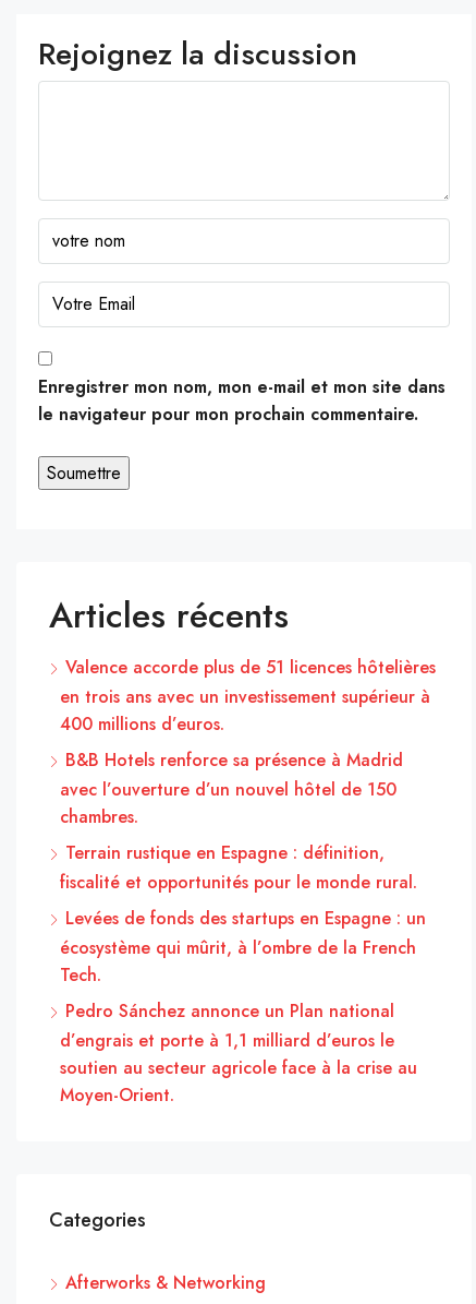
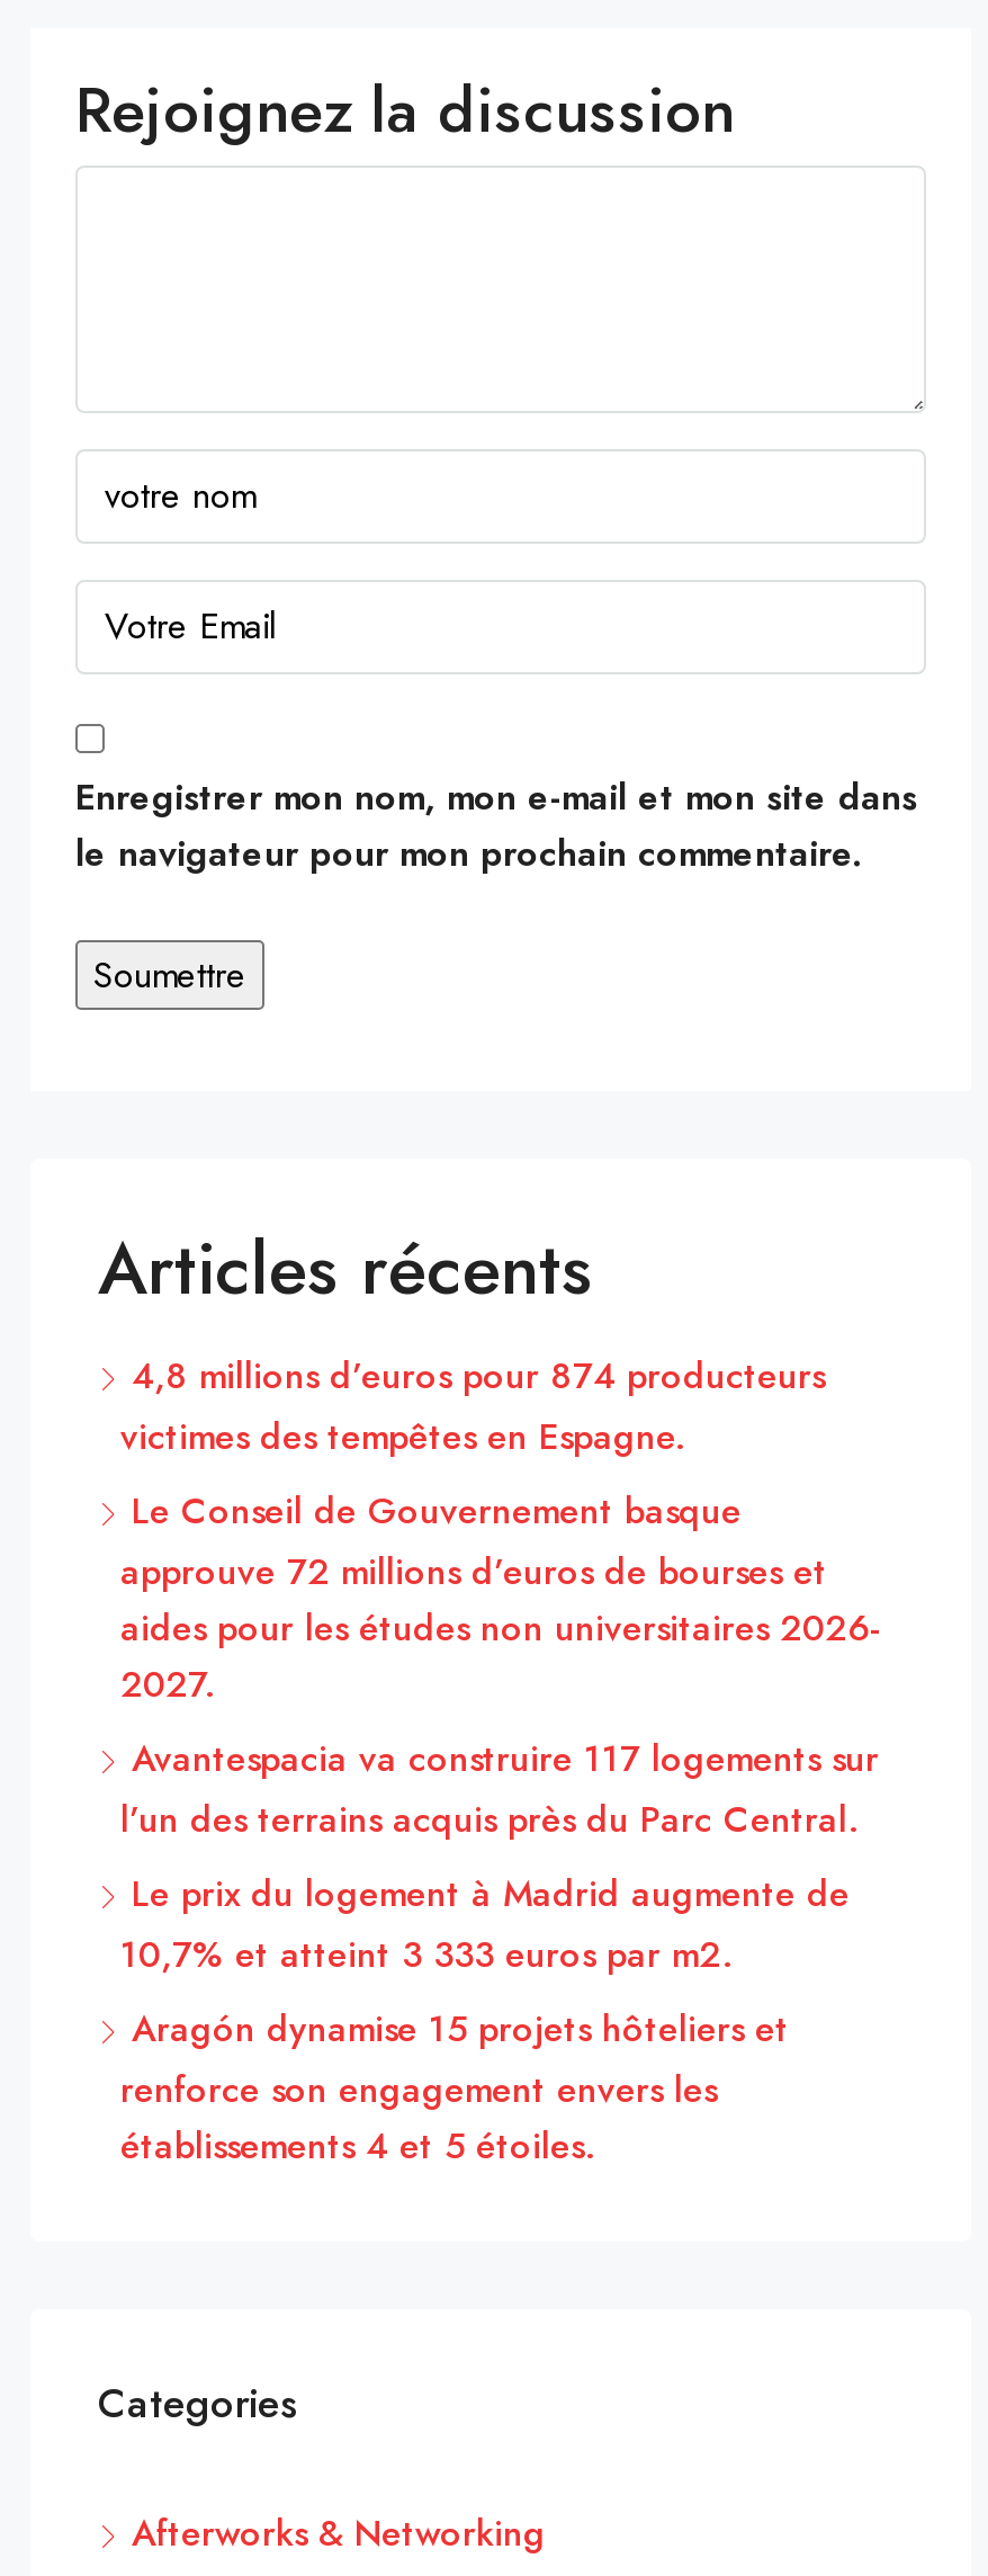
- Valence accorde plus de 51 licences hôtelières
- en trois ans avec un investissement supérieur à
- 400 millions d’euros.
- B&B Hotels renforce sa présence à Madrid
- avec l’ouverture d’un nouvel hôtel de 150
- chambres.
- Terrain rustique en Espagne : définition,
- fiscalité et opportunités pour le monde rural.
- Levées de fonds des startups en Espagne : un
- écosystème qui mûrit, à l’ombre de la French
- Tech.
- Pedro Sánchez annonce un Plan national
- d’engrais et porte à 1,1 milliard d’euros le
- soutien au secteur agricole face à la crise au
- Moyen-Orient.
+ 4,8 millions d’euros pour 874 producteurs
+ victimes des tempêtes en Espagne.
+ Le Conseil de Gouvernement basque
+ approuve 72 millions d’euros de bourses et
+ aides pour les études non universitaires 2026-
+ 2027.
+ Avantespacia va construire 117 logements sur
+ l’un des terrains acquis près du Parc Central.
+ Le prix du logement à Madrid augmente de
+ 10,7% et atteint 3 333 euros par m2.
+ Aragón dynamise 15 projets hôteliers et
+ renforce son engagement envers les
+ établissements 4 et 5 étoiles.
